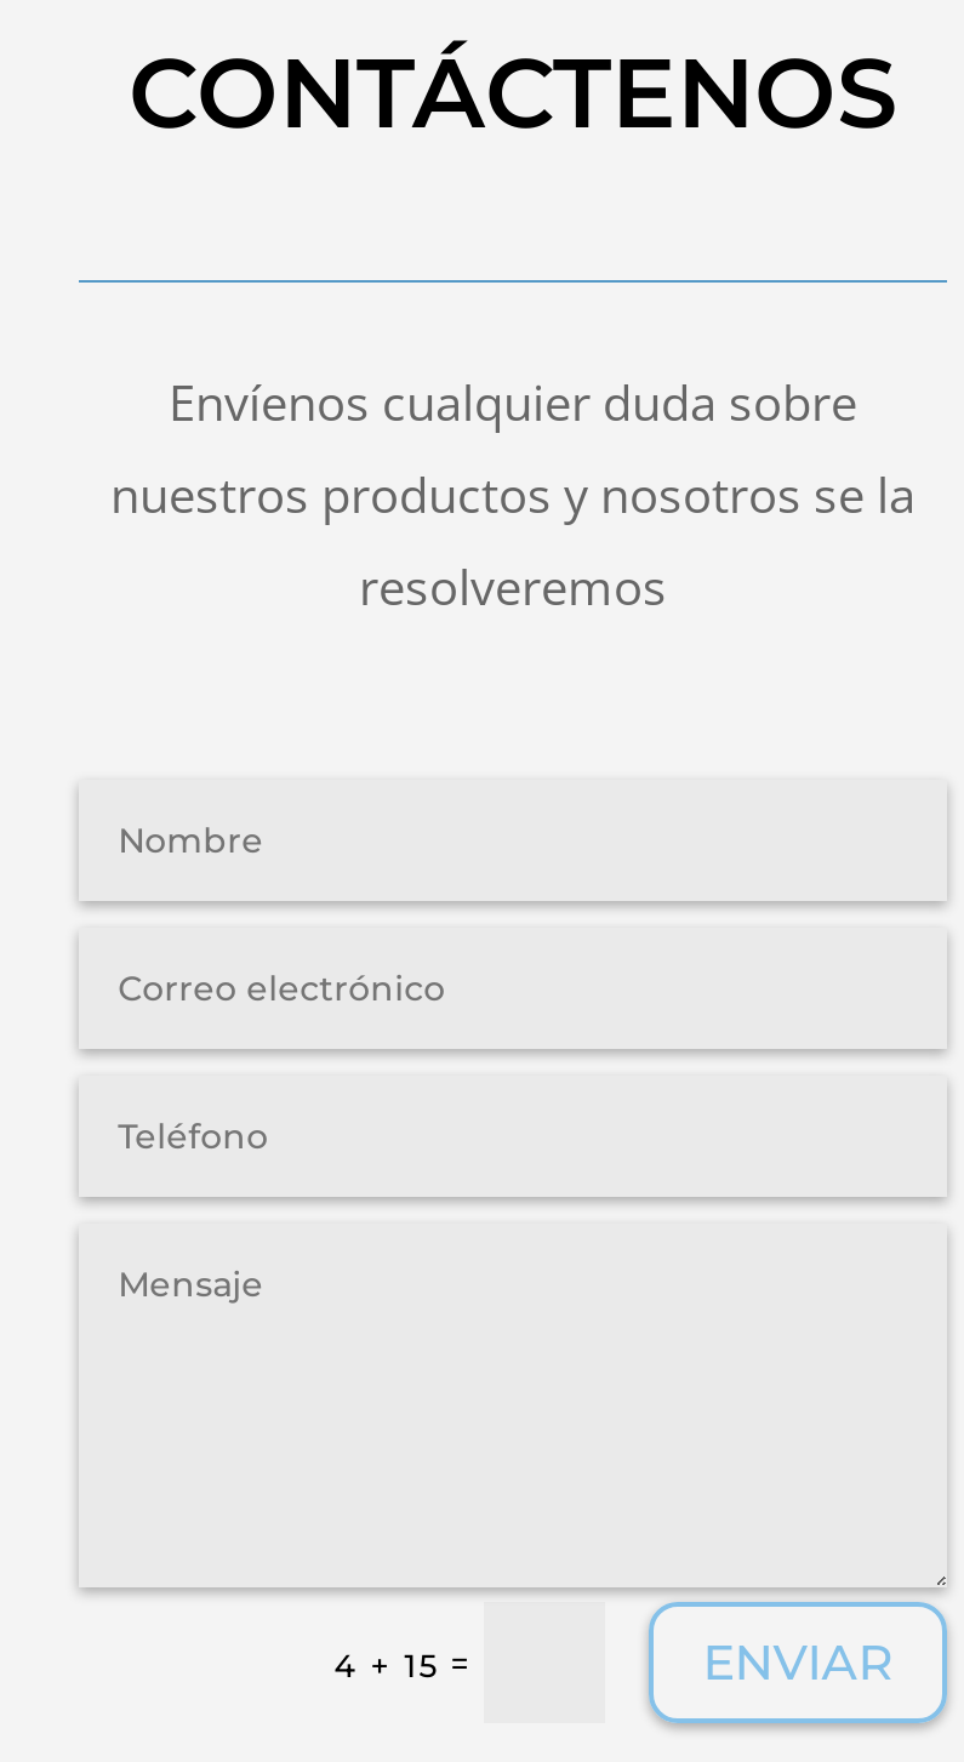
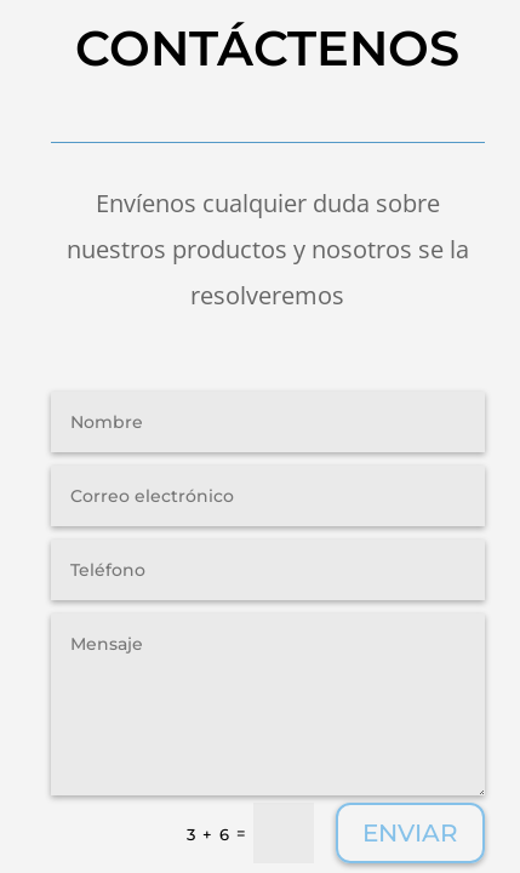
- 4 + 15 =
+ 3 + 6 =
